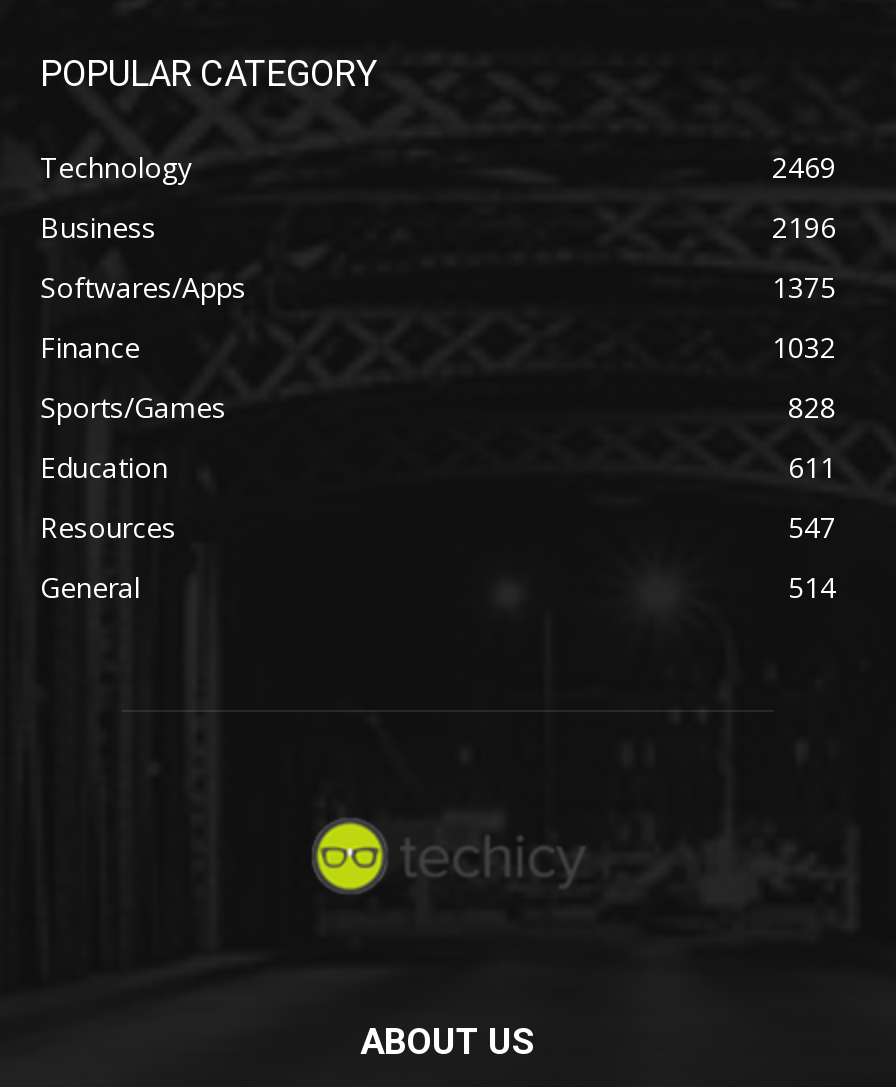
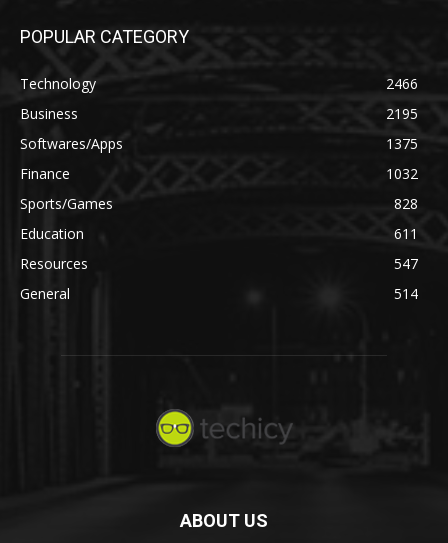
- 2469
+ 2466

- 2196
+ 2195
